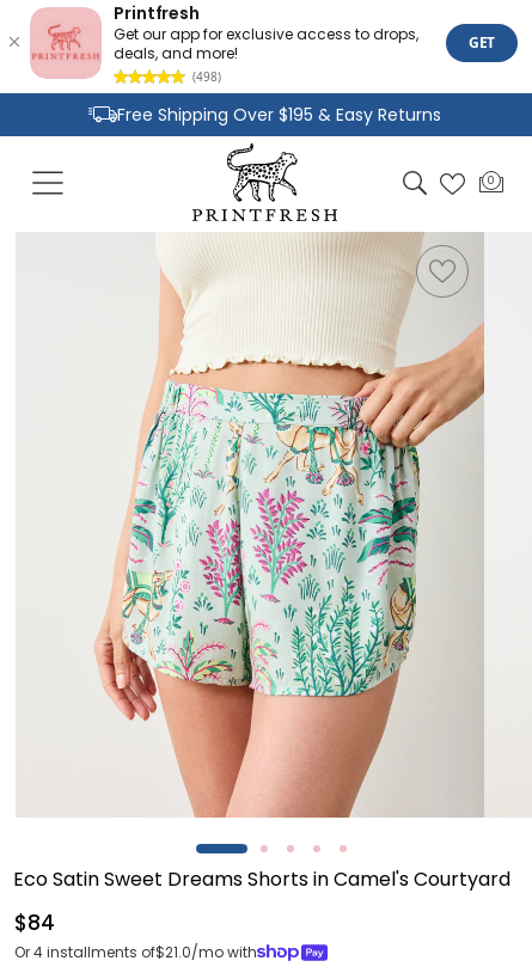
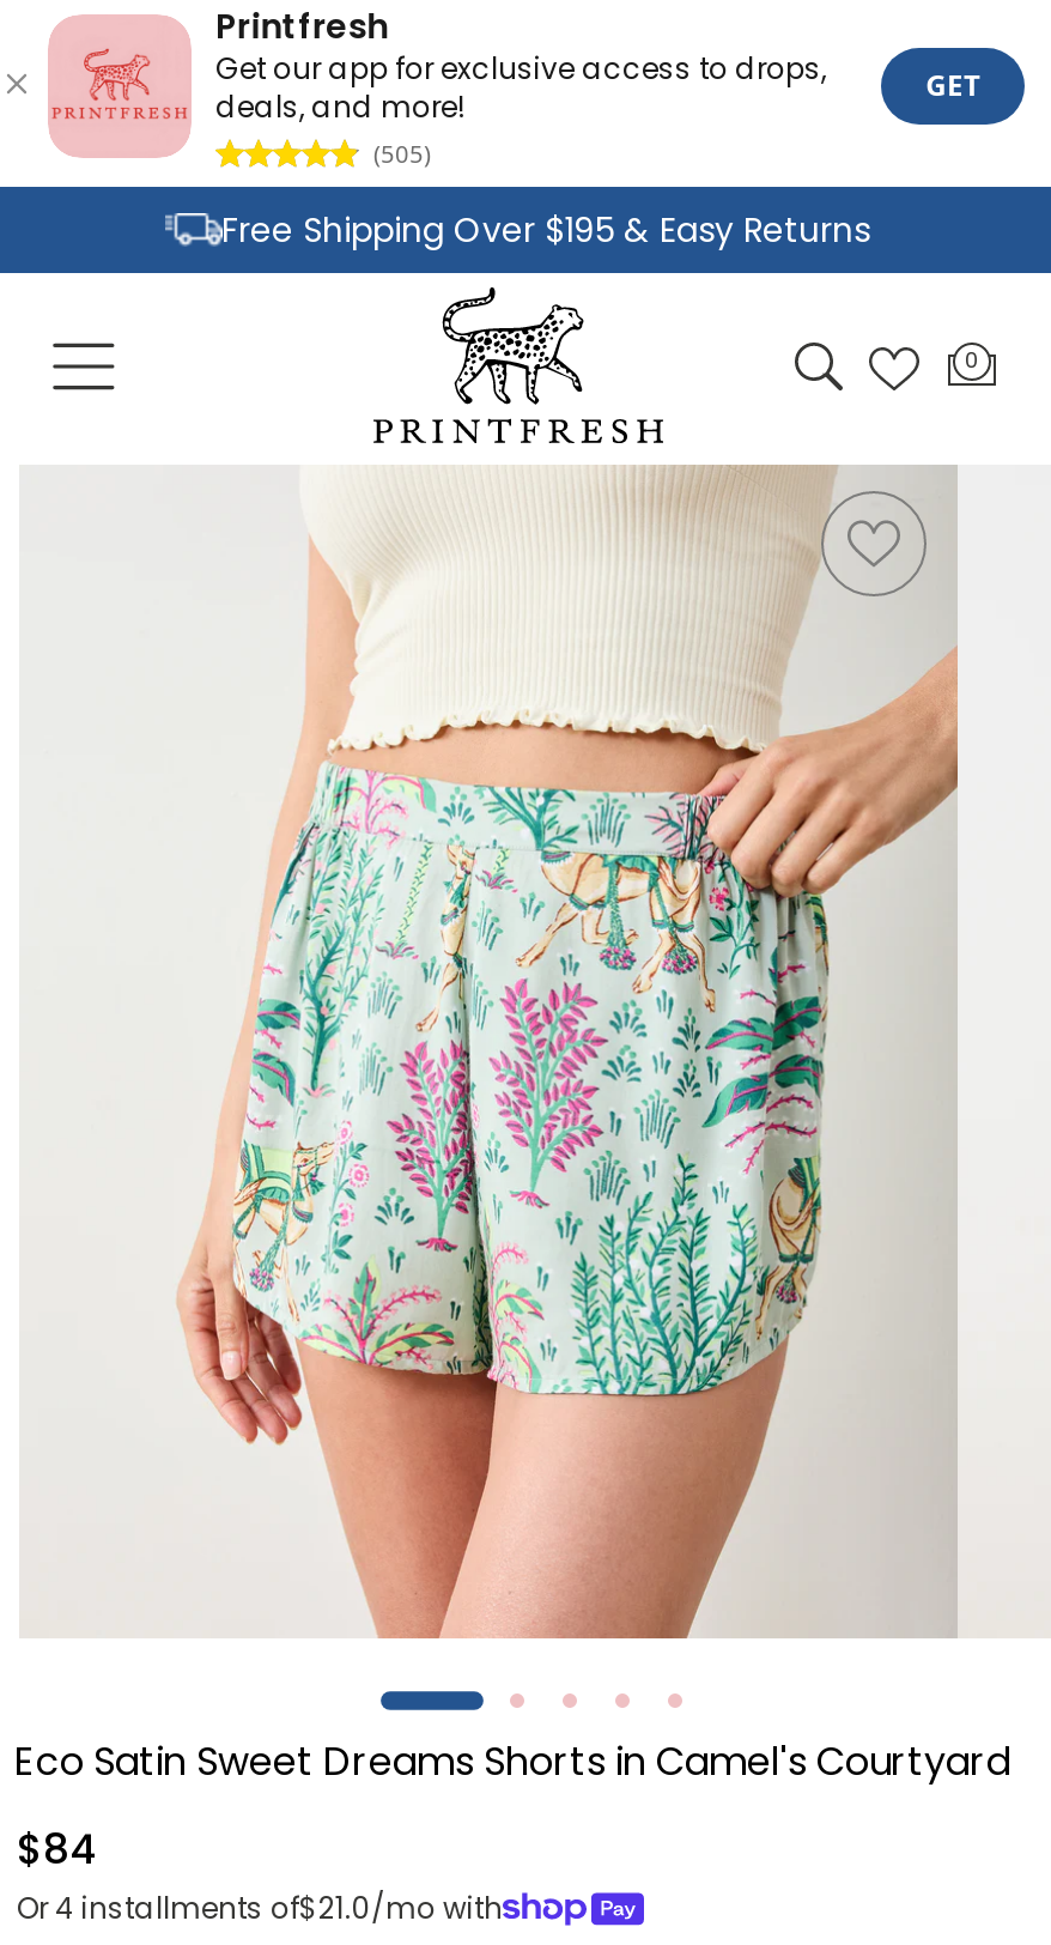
- (498)
+ (505)
